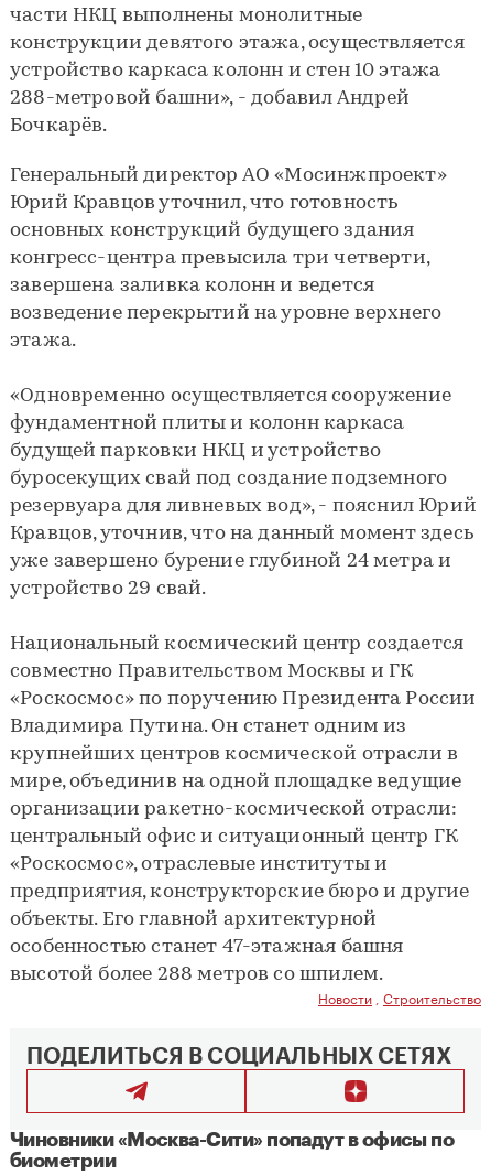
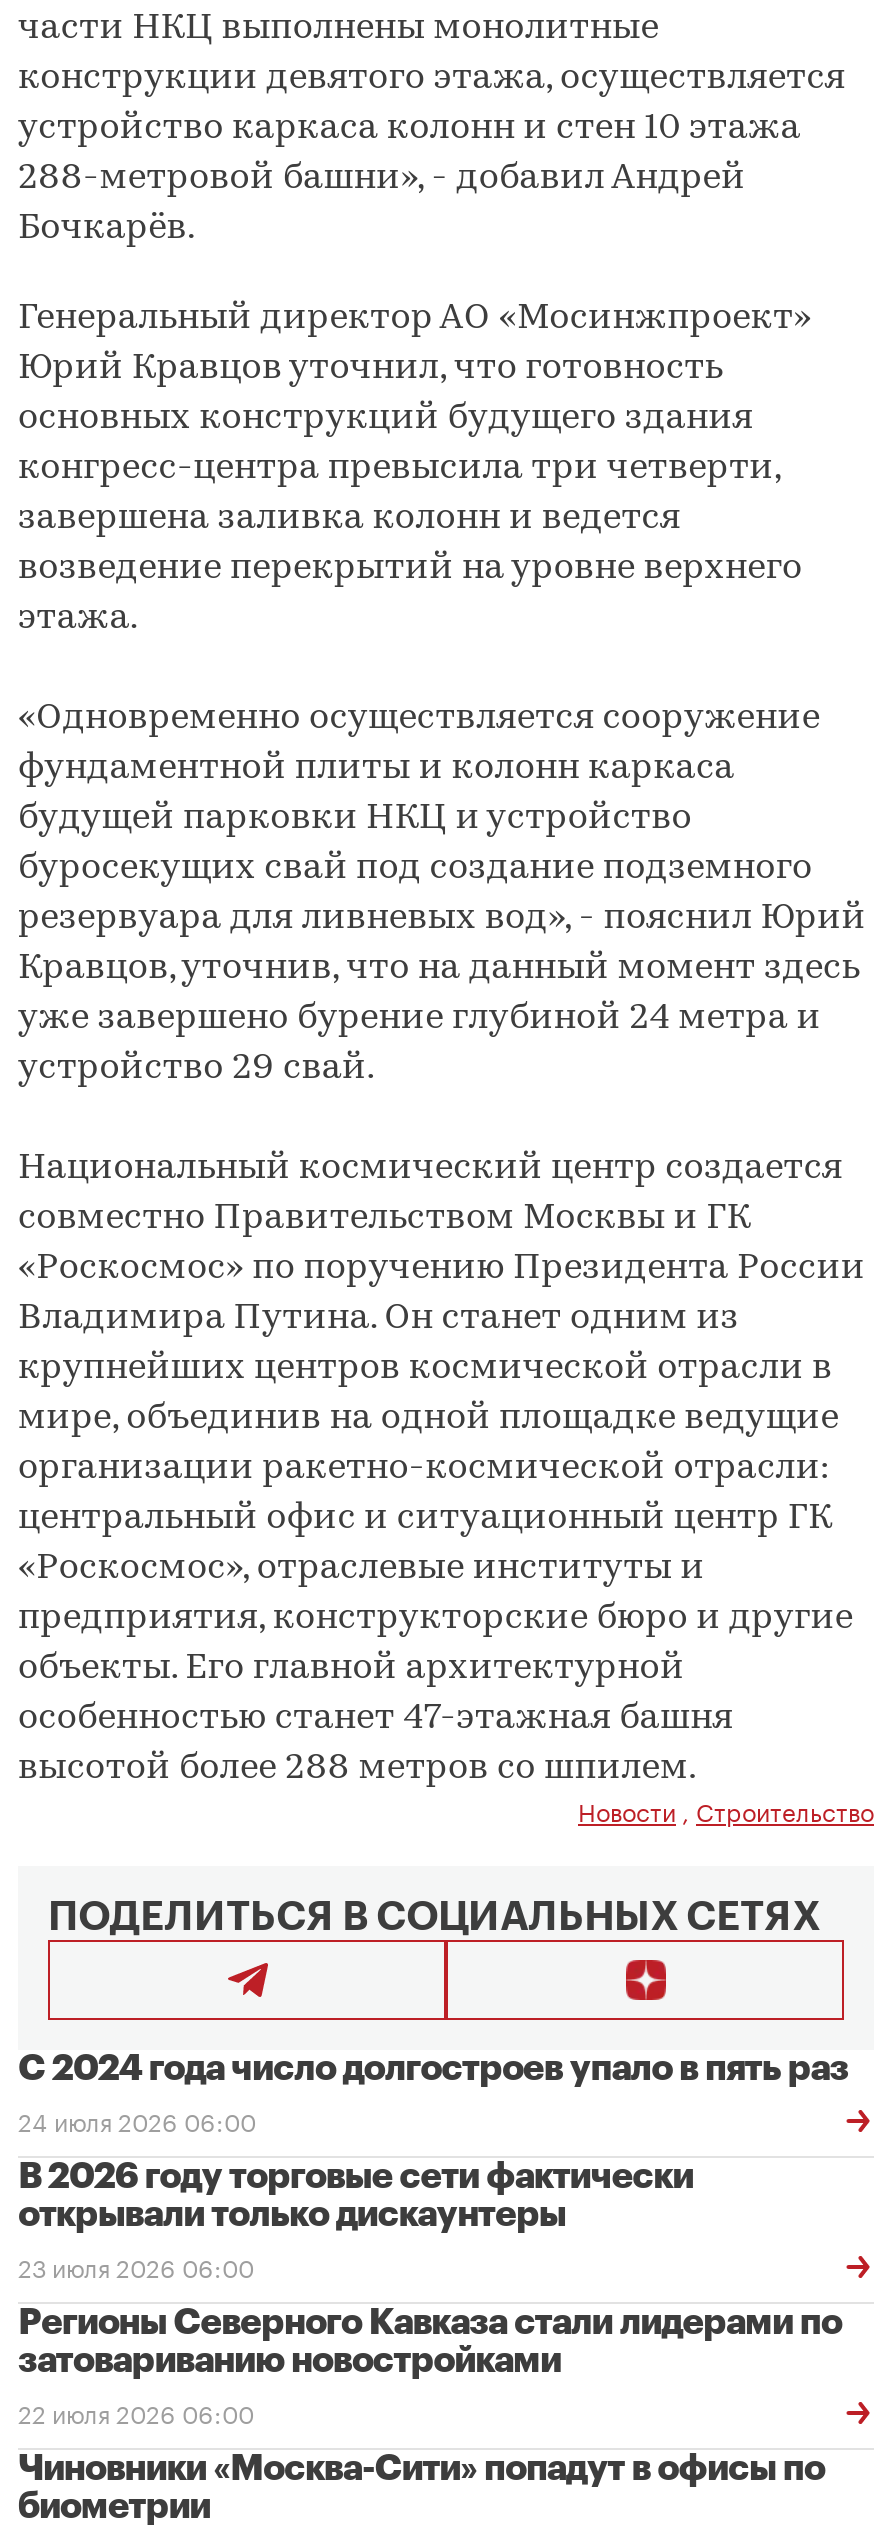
+ С 2024 года число долгостроев упало в пять раз
+ 24 июля 2026 06:00
+ В 2026 году торговые сети фактически
+ открывали только дискаунтеры
+ 23 июля 2026 06:00
+ Регионы Северного Кавказа стали лидерами по
+ затовариванию новостройками
+ 22 июля 2026 06:00
